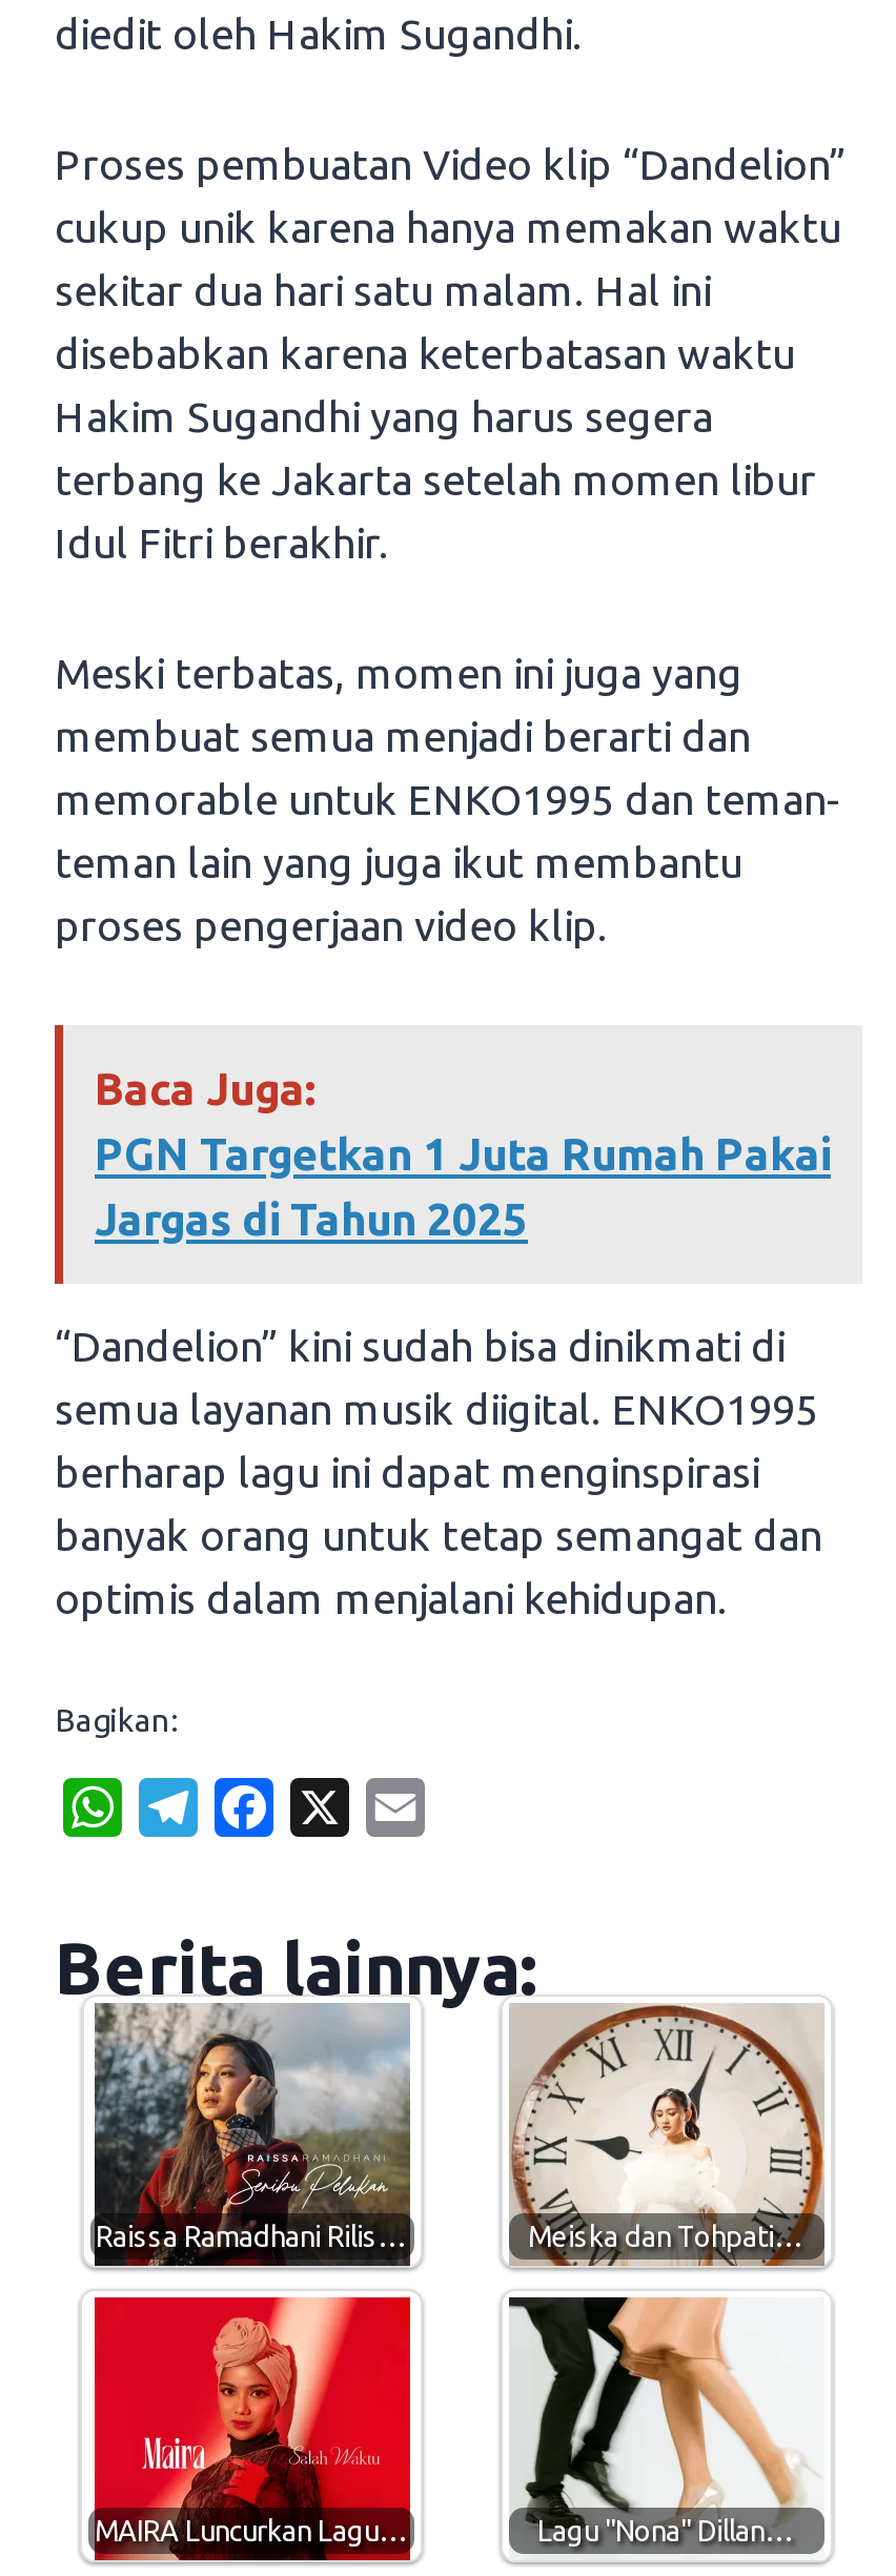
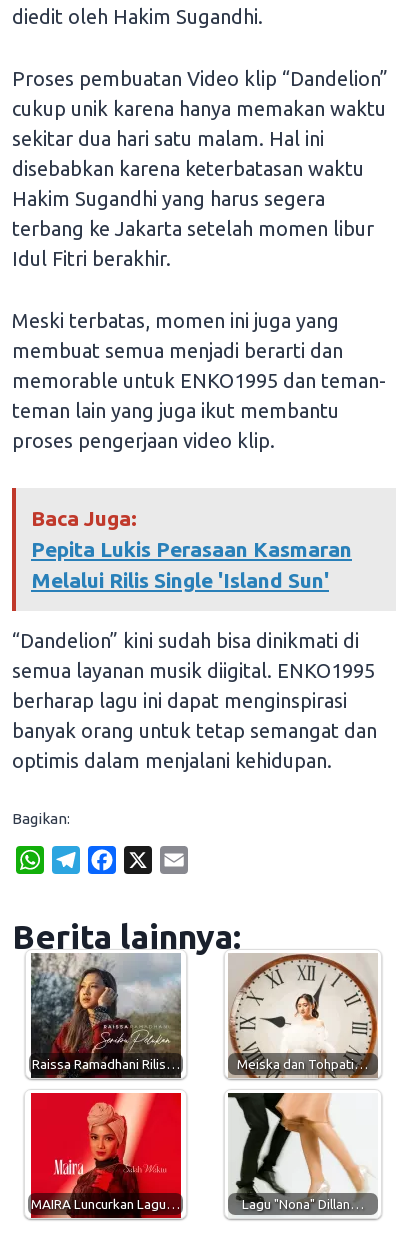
- PGN Targetkan 1 Juta Rumah Pakai
- Jargas di Tahun 2025
+ Pepita Lukis Perasaan Kasmaran
+ Melalui Rilis Single 'Island Sun'
